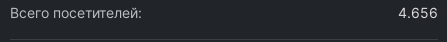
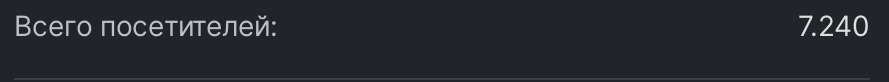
- 4.656
+ 7.240
